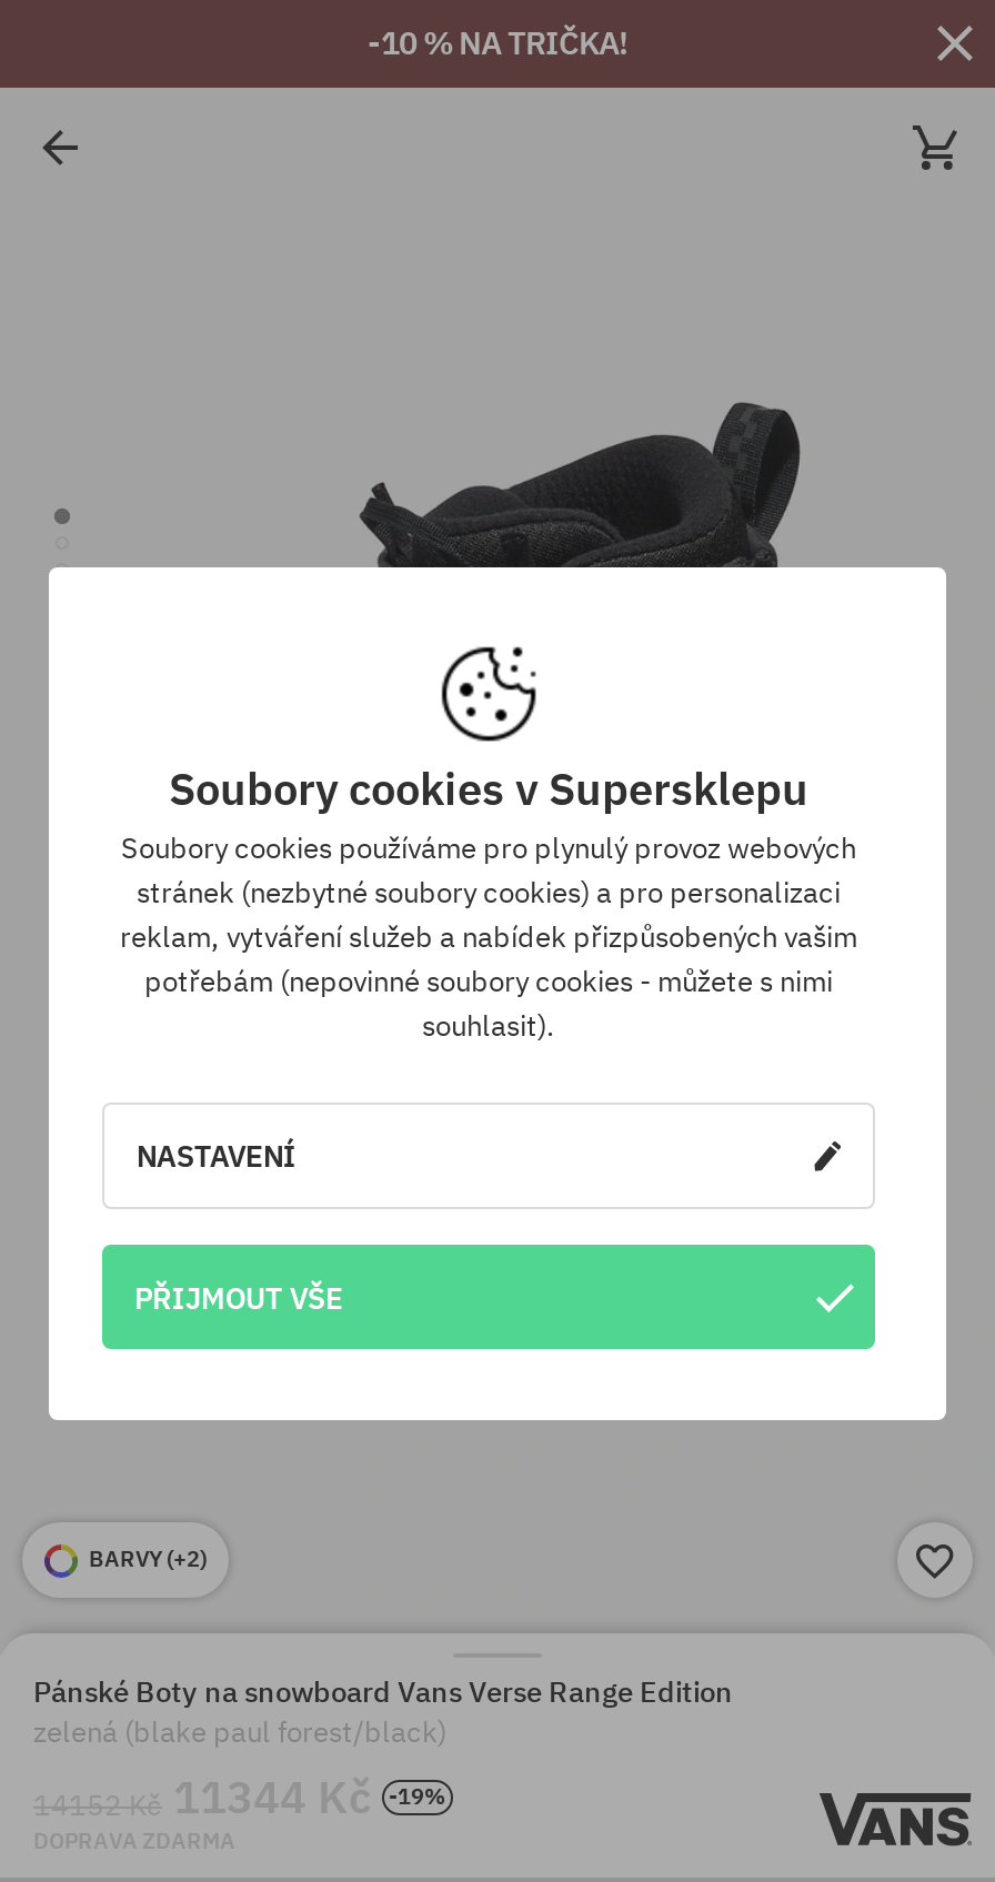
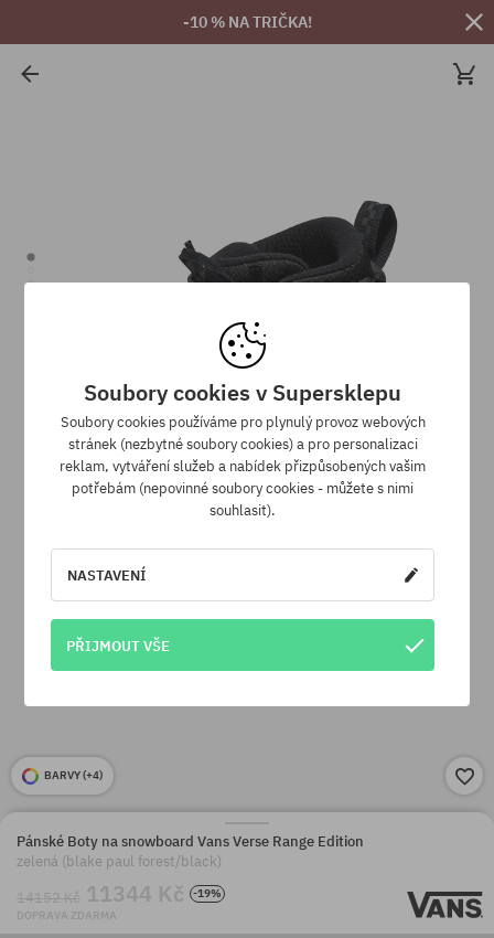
- BARVY (+2)
+ BARVY (+4)
